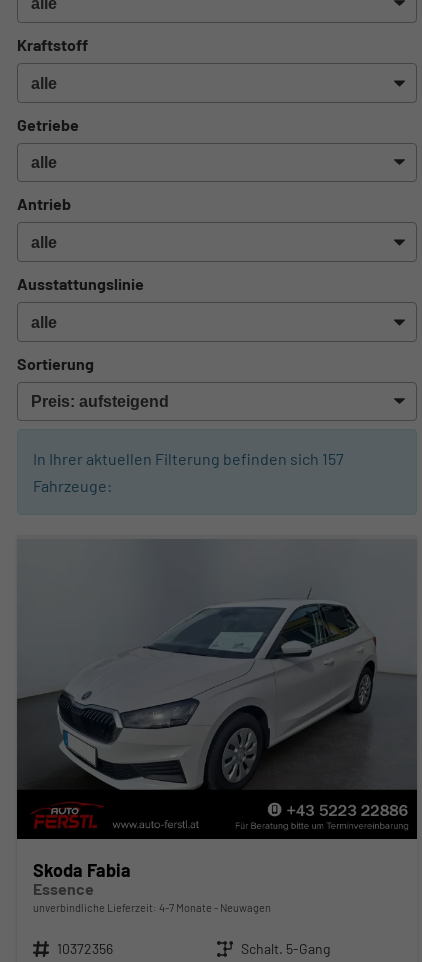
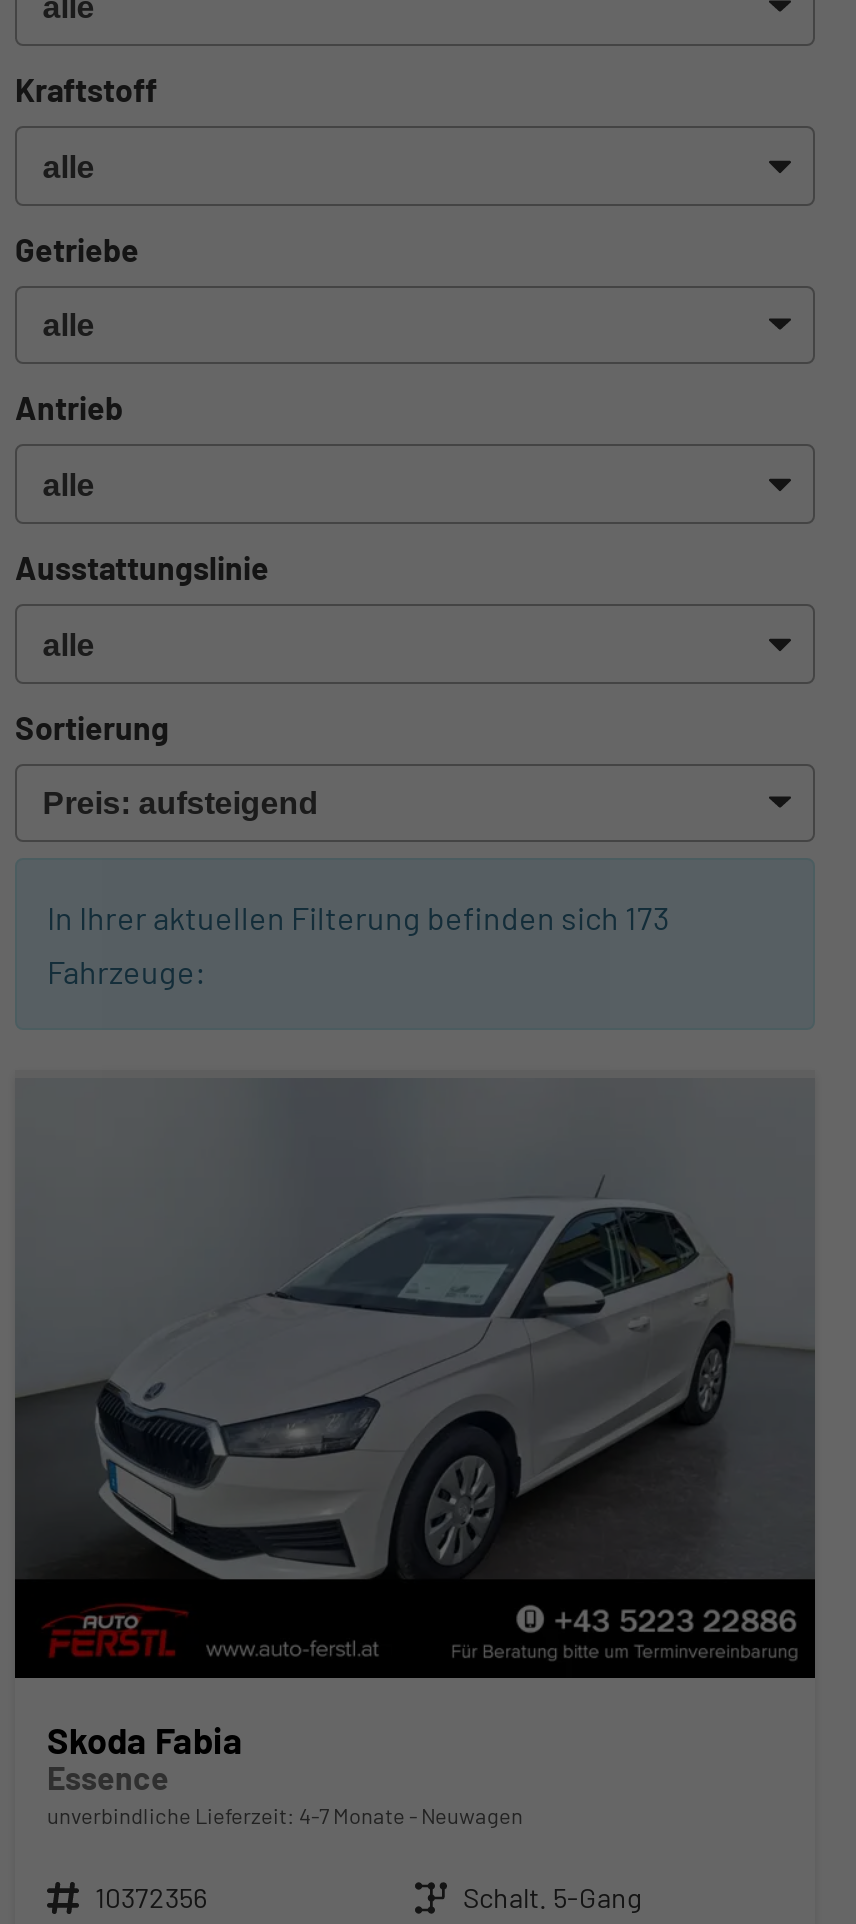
- In Ihrer aktuellen Filterung befinden sich 157
+ In Ihrer aktuellen Filterung befinden sich 173
